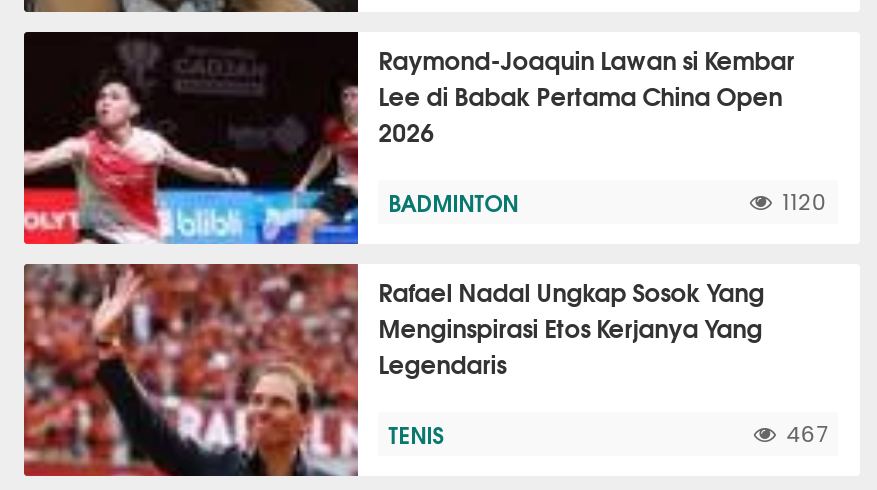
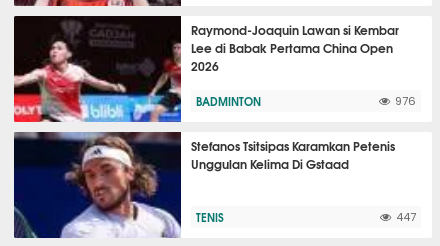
- 1120
+ 976

- [image]
- Rafael Nadal Ungkap Sosok Yang
- Menginspirasi Etos Kerjanya Yang
- Legendaris
+ [image]
+ Stefanos Tsitsipas Karamkan Petenis
+ Unggulan Kelima Di Gstaad

- 467
+ 447
